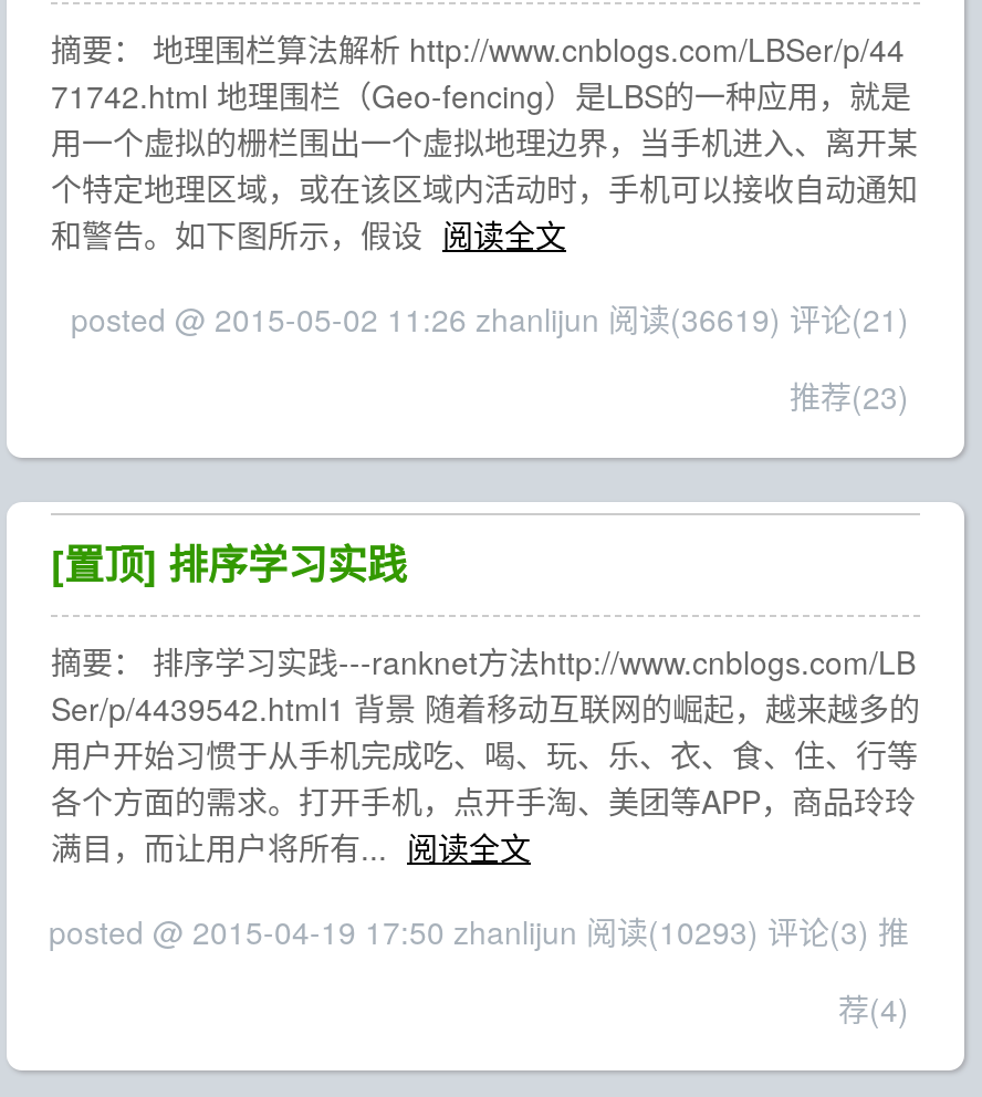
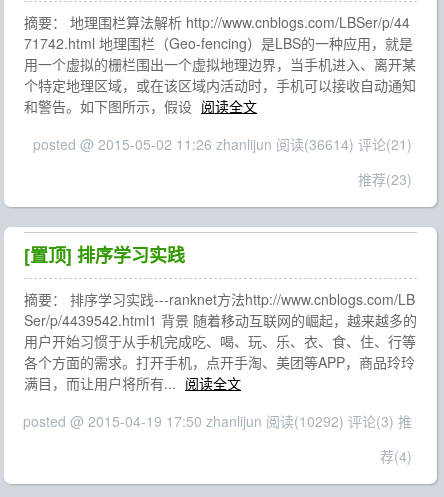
- posted @ 2015-05-02 11:26 zhanlijun阅读(36619) 评论(21)
+ posted @ 2015-05-02 11:26 zhanlijun阅读(36614) 评论(21)

- posted @ 2015-04-19 17:50 zhanlijun阅读(10293) 评论(3) 推
+ posted @ 2015-04-19 17:50 zhanlijun阅读(10292) 评论(3) 推
